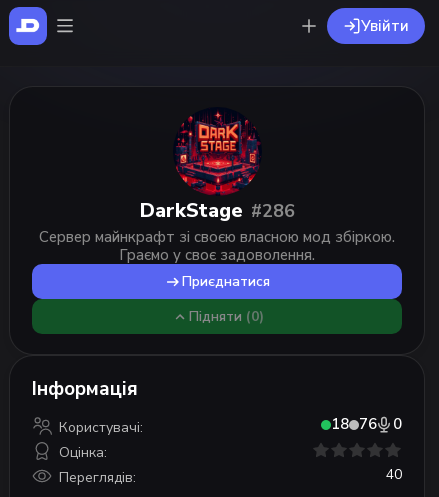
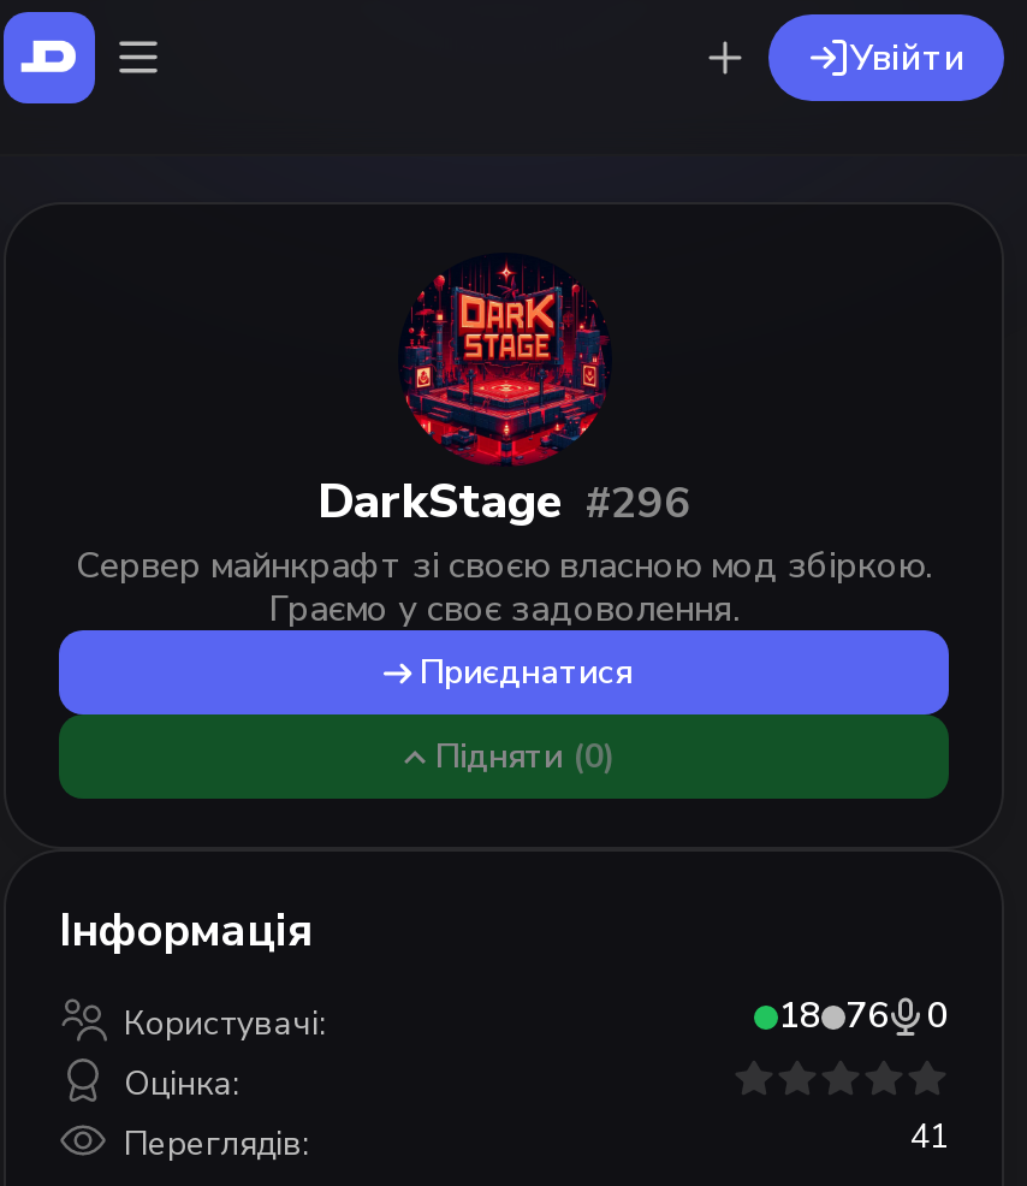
- DarkStage #286
+ DarkStage #296

- 40
+ 41
